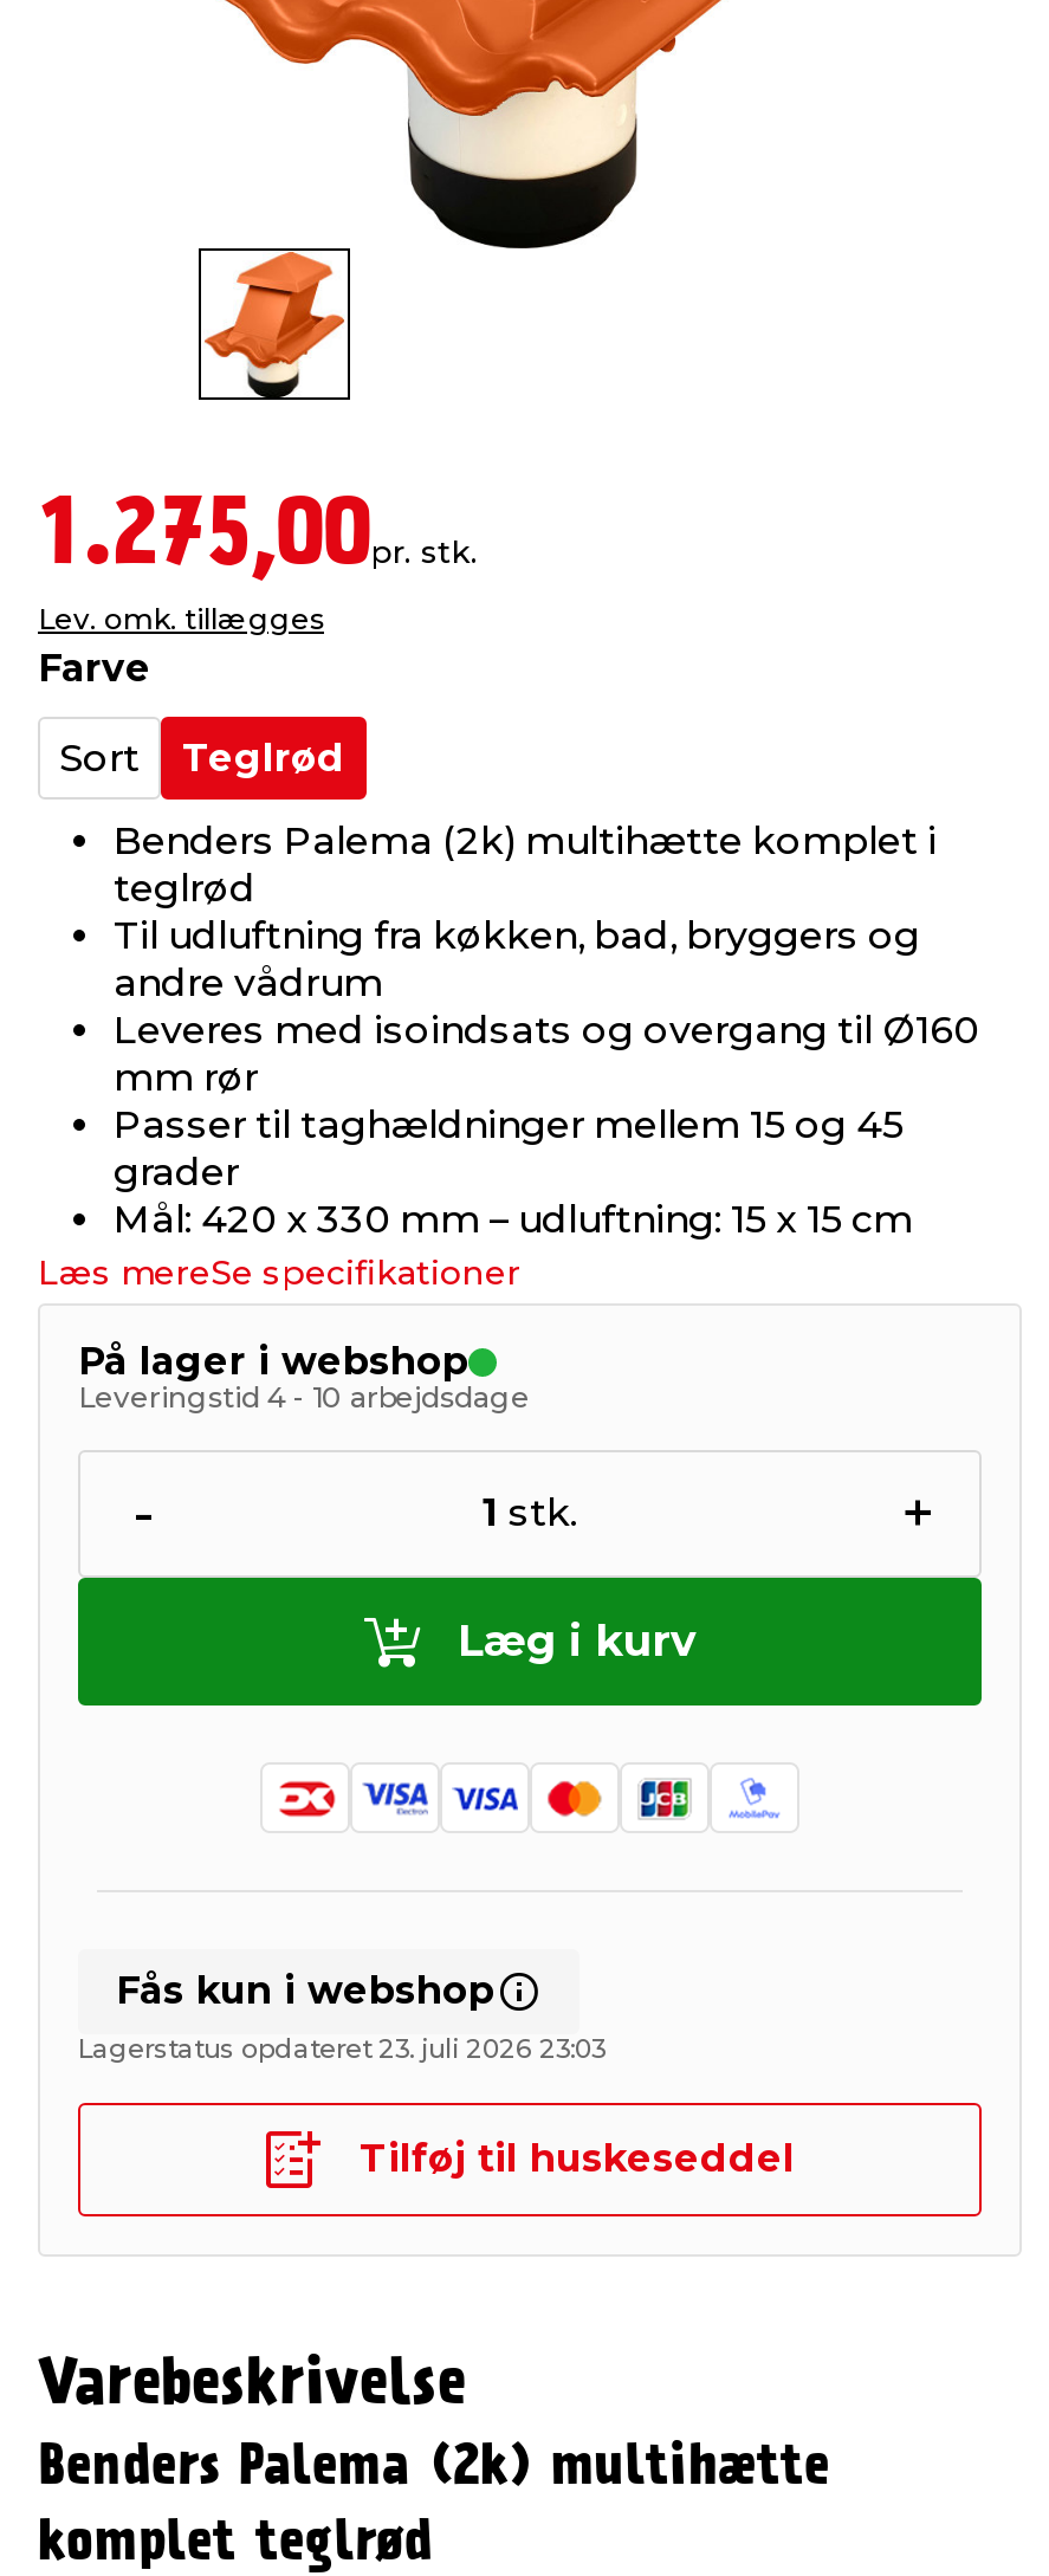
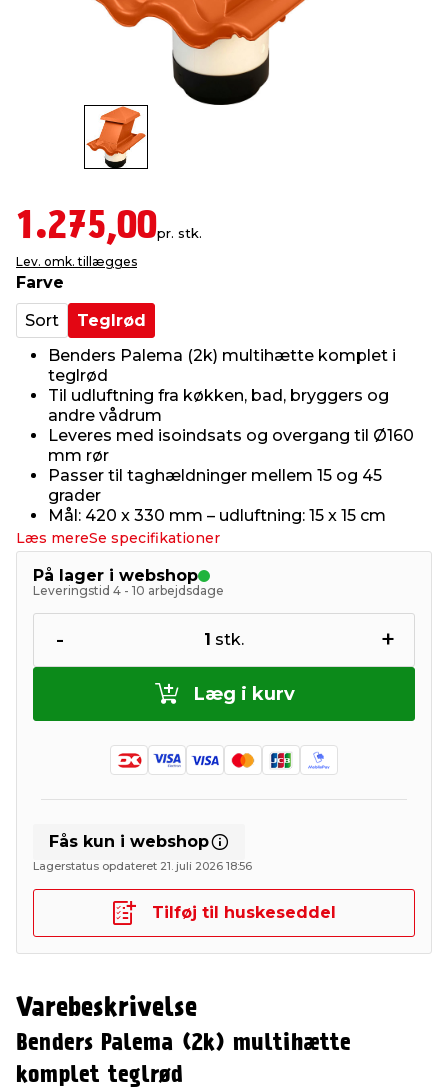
- Lagerstatus opdateret 23. juli 2026 23:03
+ Lagerstatus opdateret 21. juli 2026 18:56
